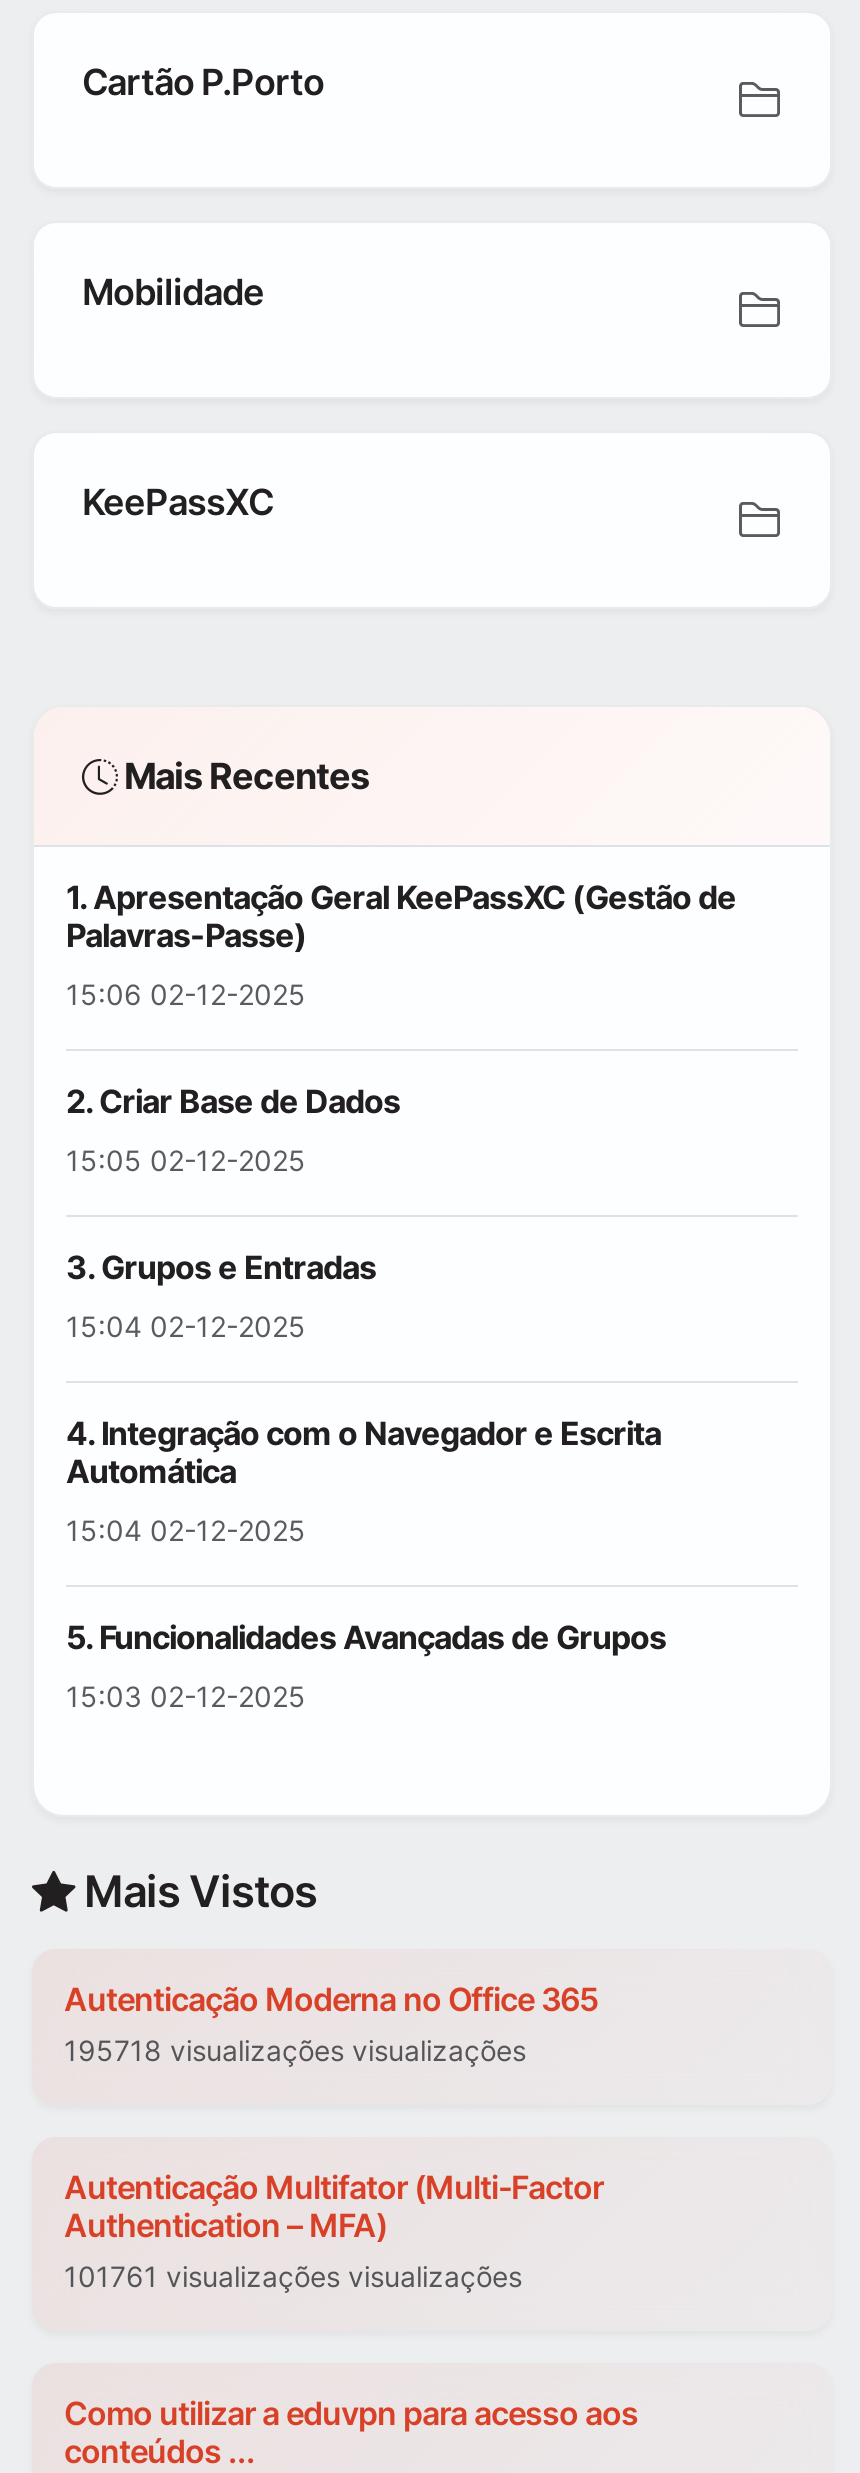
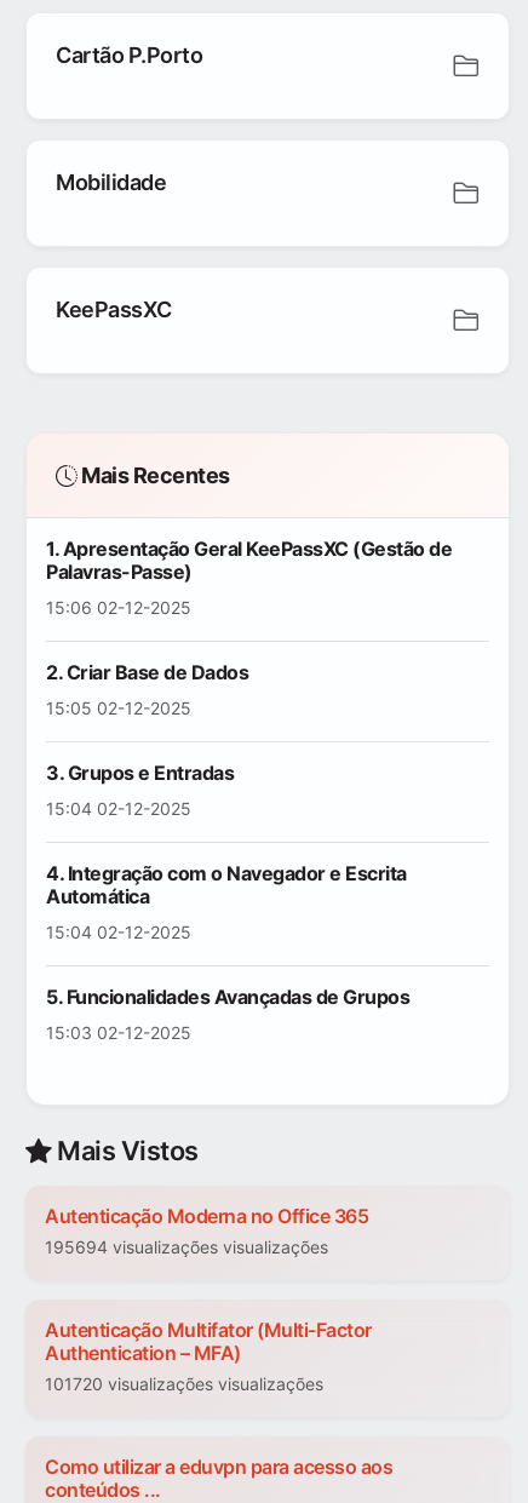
- 195718 visualizações visualizações
+ 195694 visualizações visualizações

- 101761 visualizações visualizações
+ 101720 visualizações visualizações
